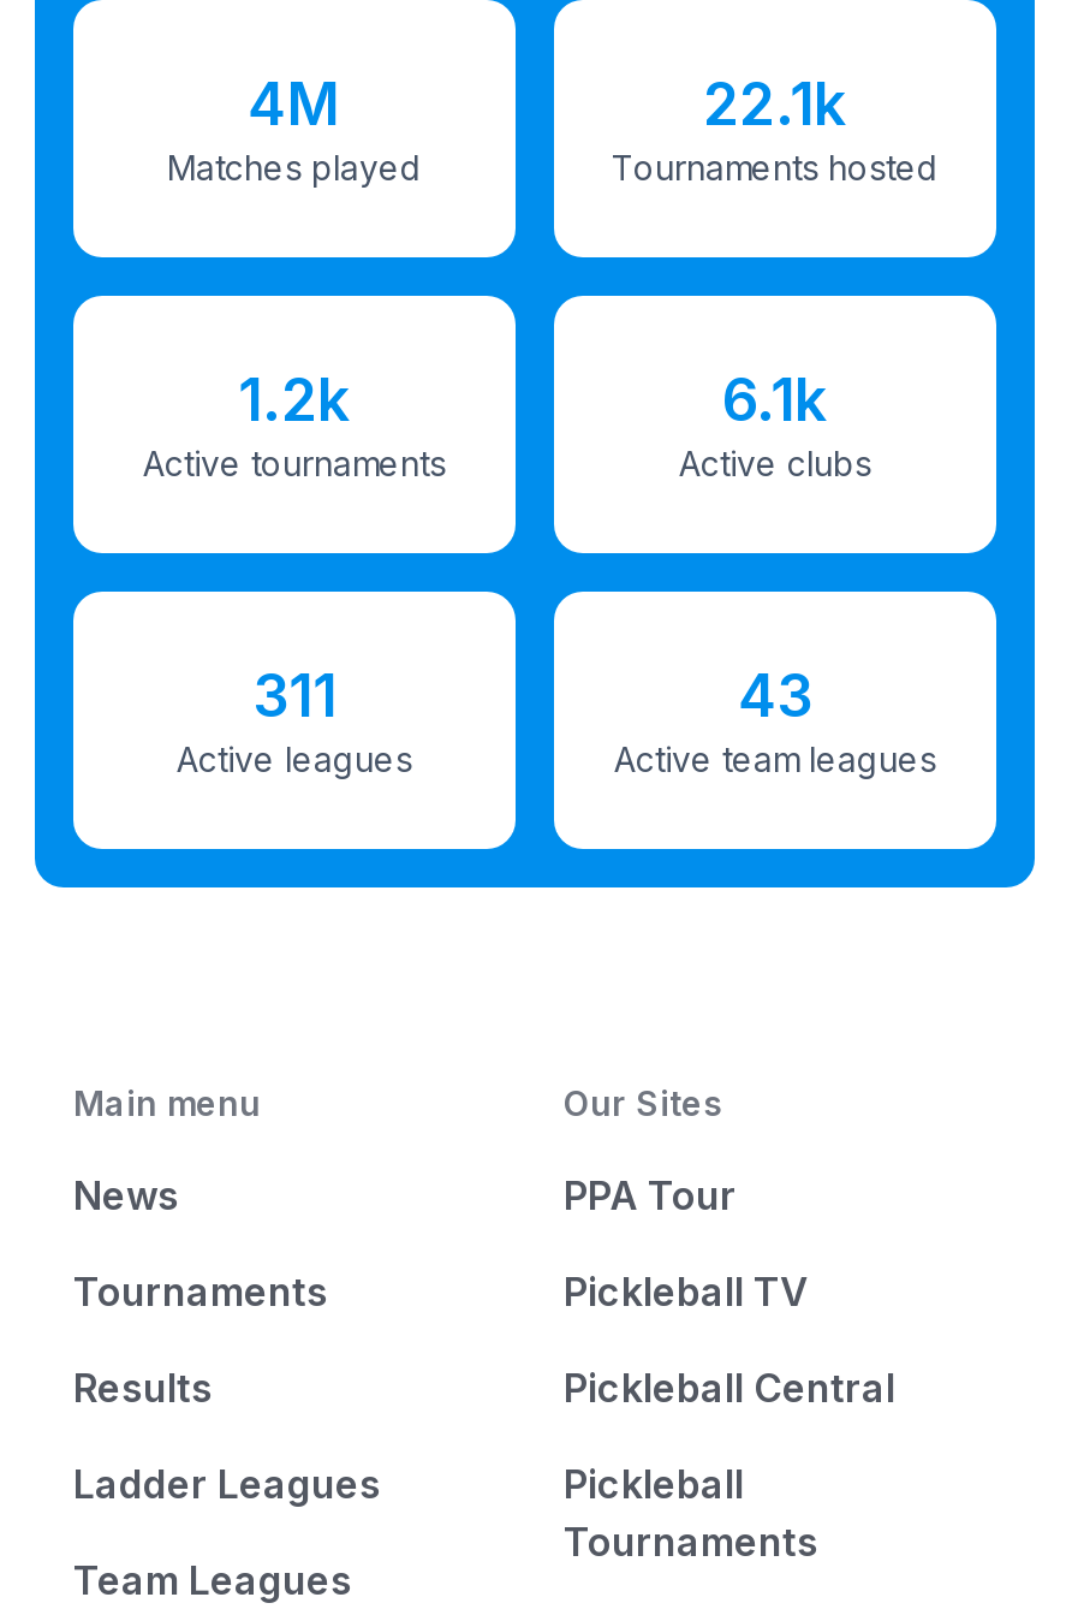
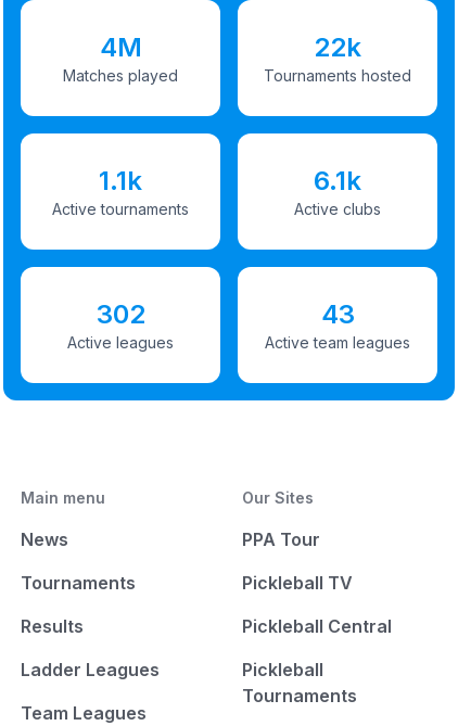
- 22.1k
+ 22k

- 1.2k
+ 1.1k

- 311
+ 302
